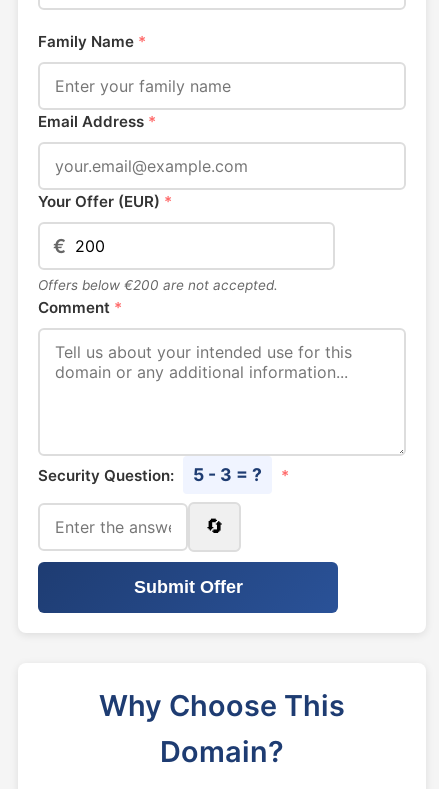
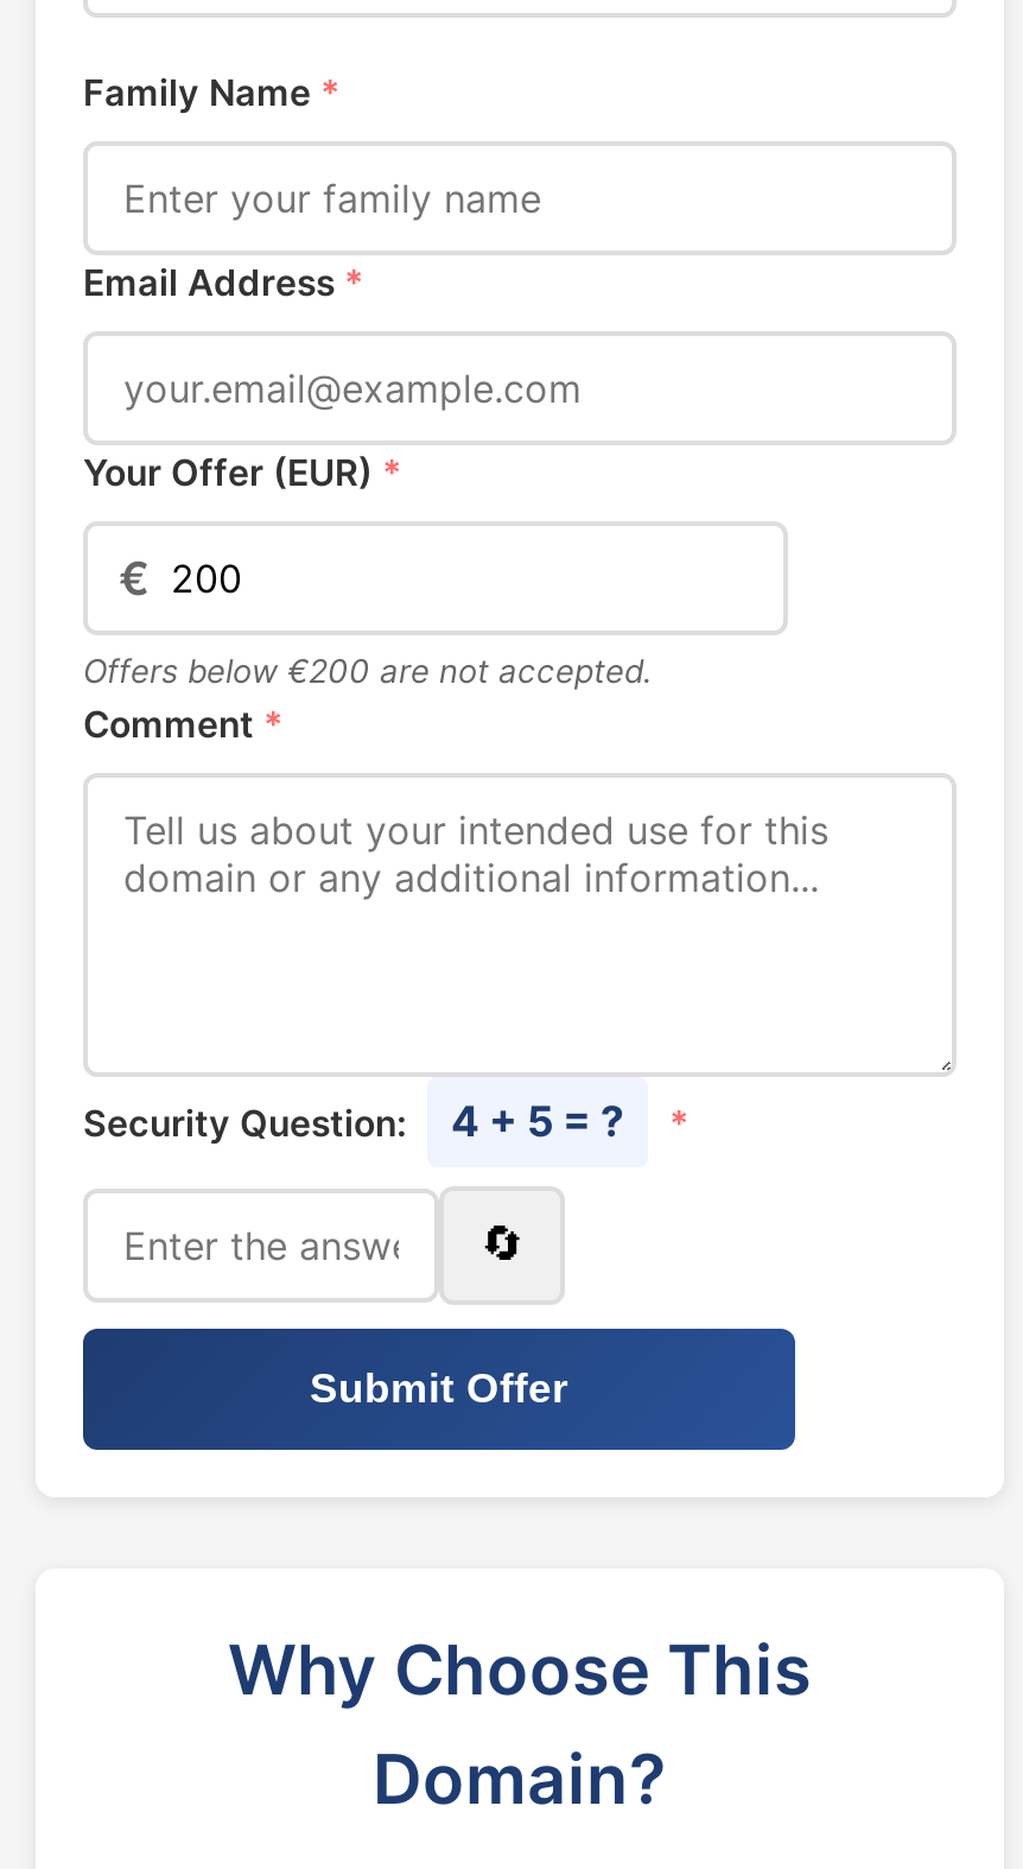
- 5 - 3 = ?
+ 4 + 5 = ?
